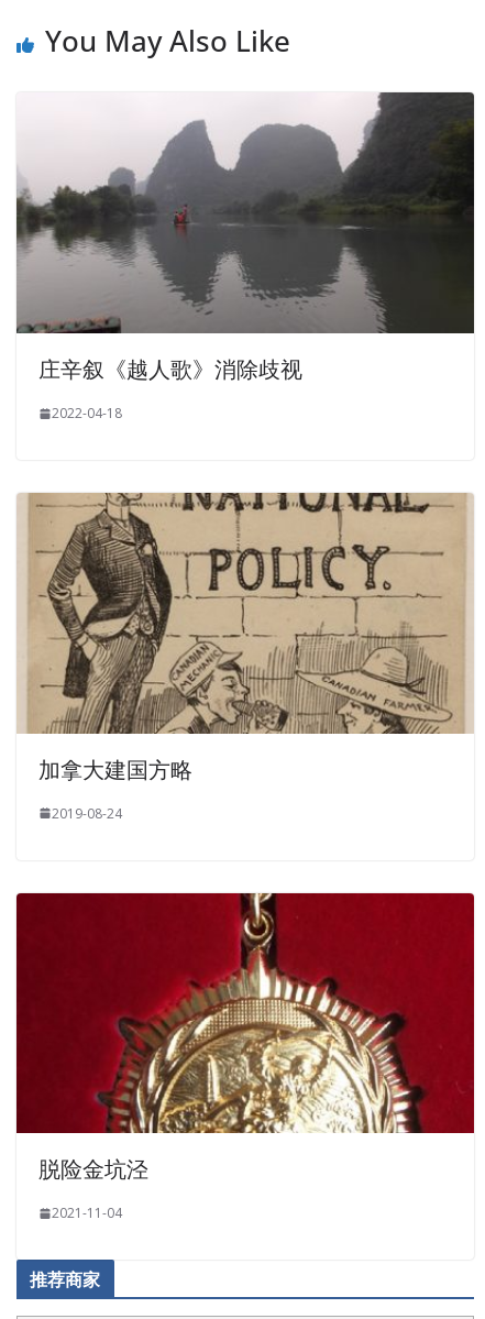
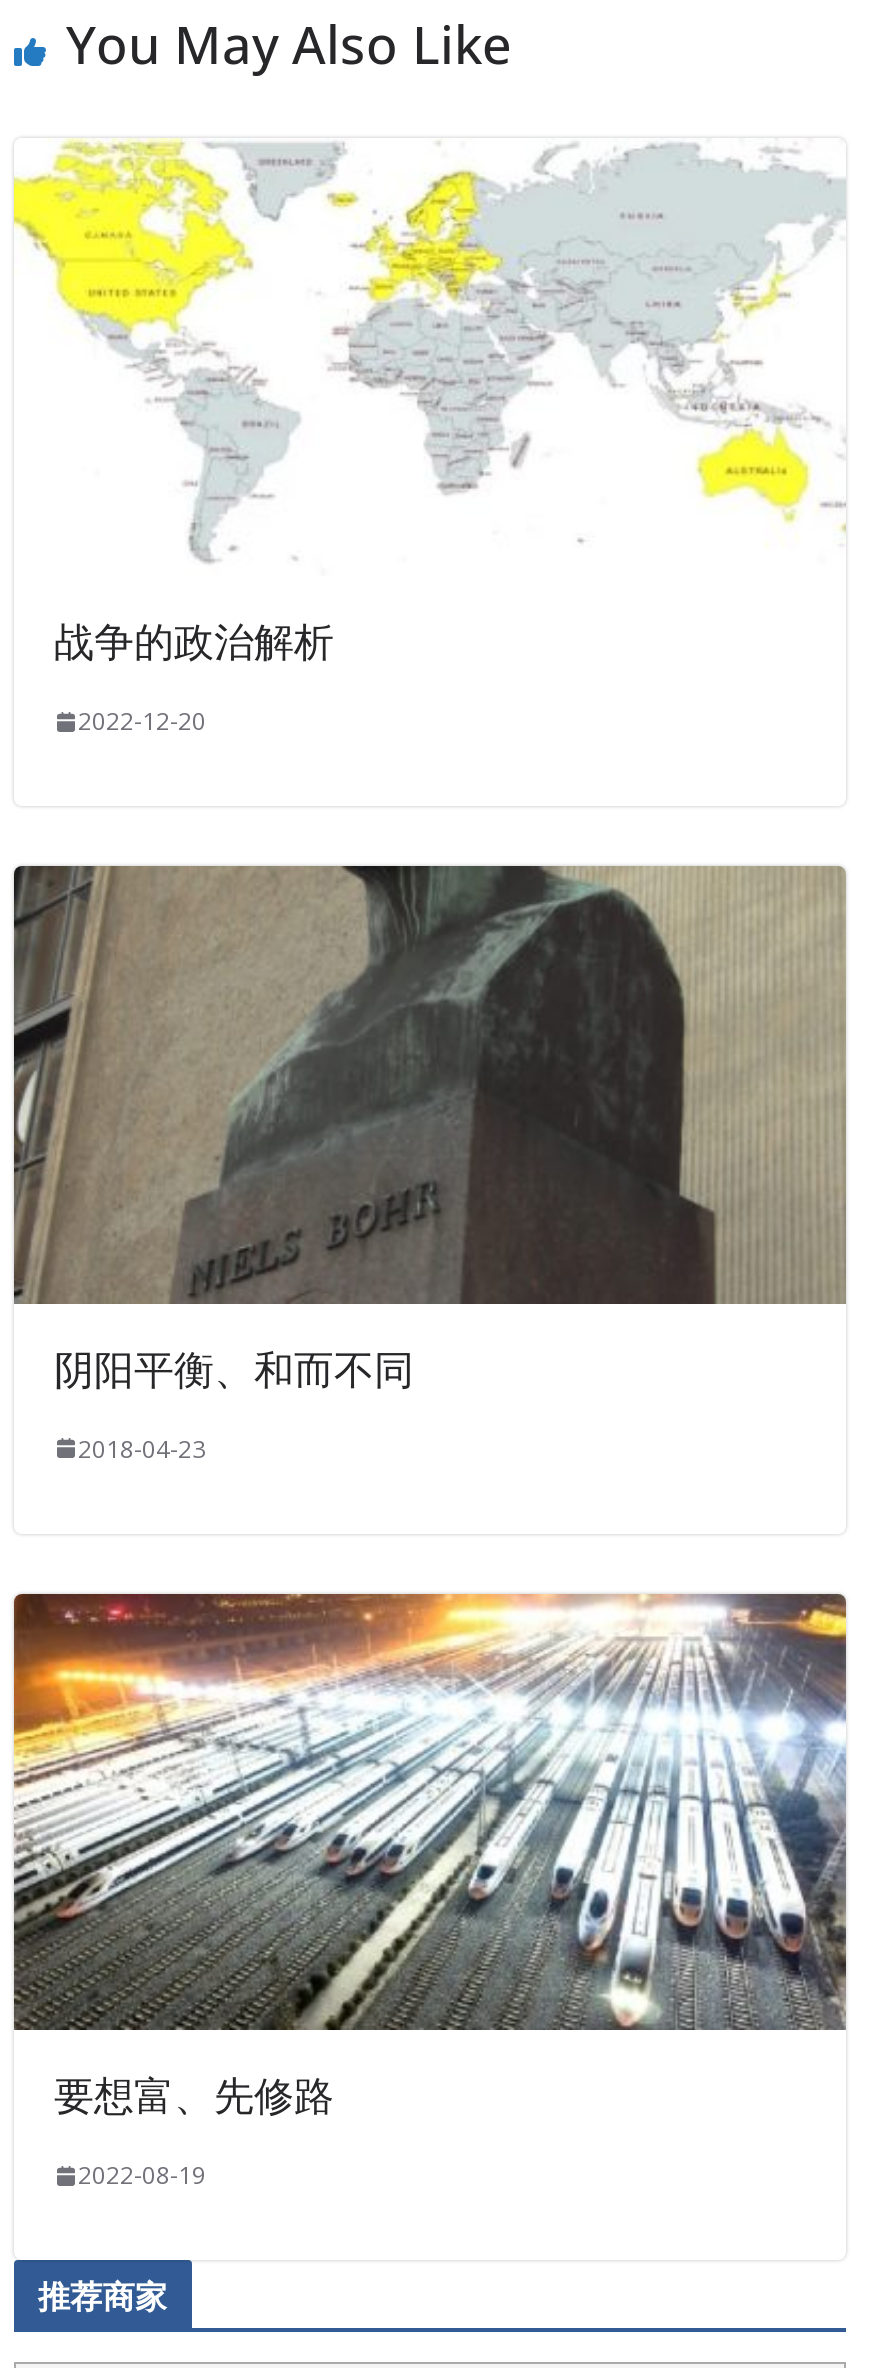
- [image]
- 庄辛叙《越人歌》消除歧视
+ [image]
+ 战争的政治解析

- 2022-04-18
+ 2022-12-20

- [image]
- 加拿大建国方略
+ [image]
+ 阴阳平衡、和而不同

- 2019-08-24
+ 2018-04-23

- [image]
- 脱险金坑泾
+ [image]
+ 要想富、先修路

- 2021-11-04
+ 2022-08-19
